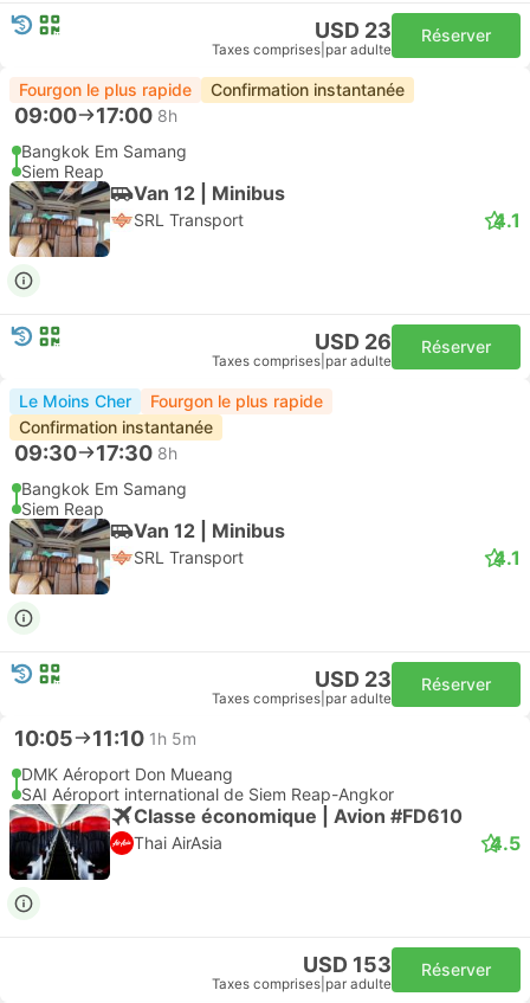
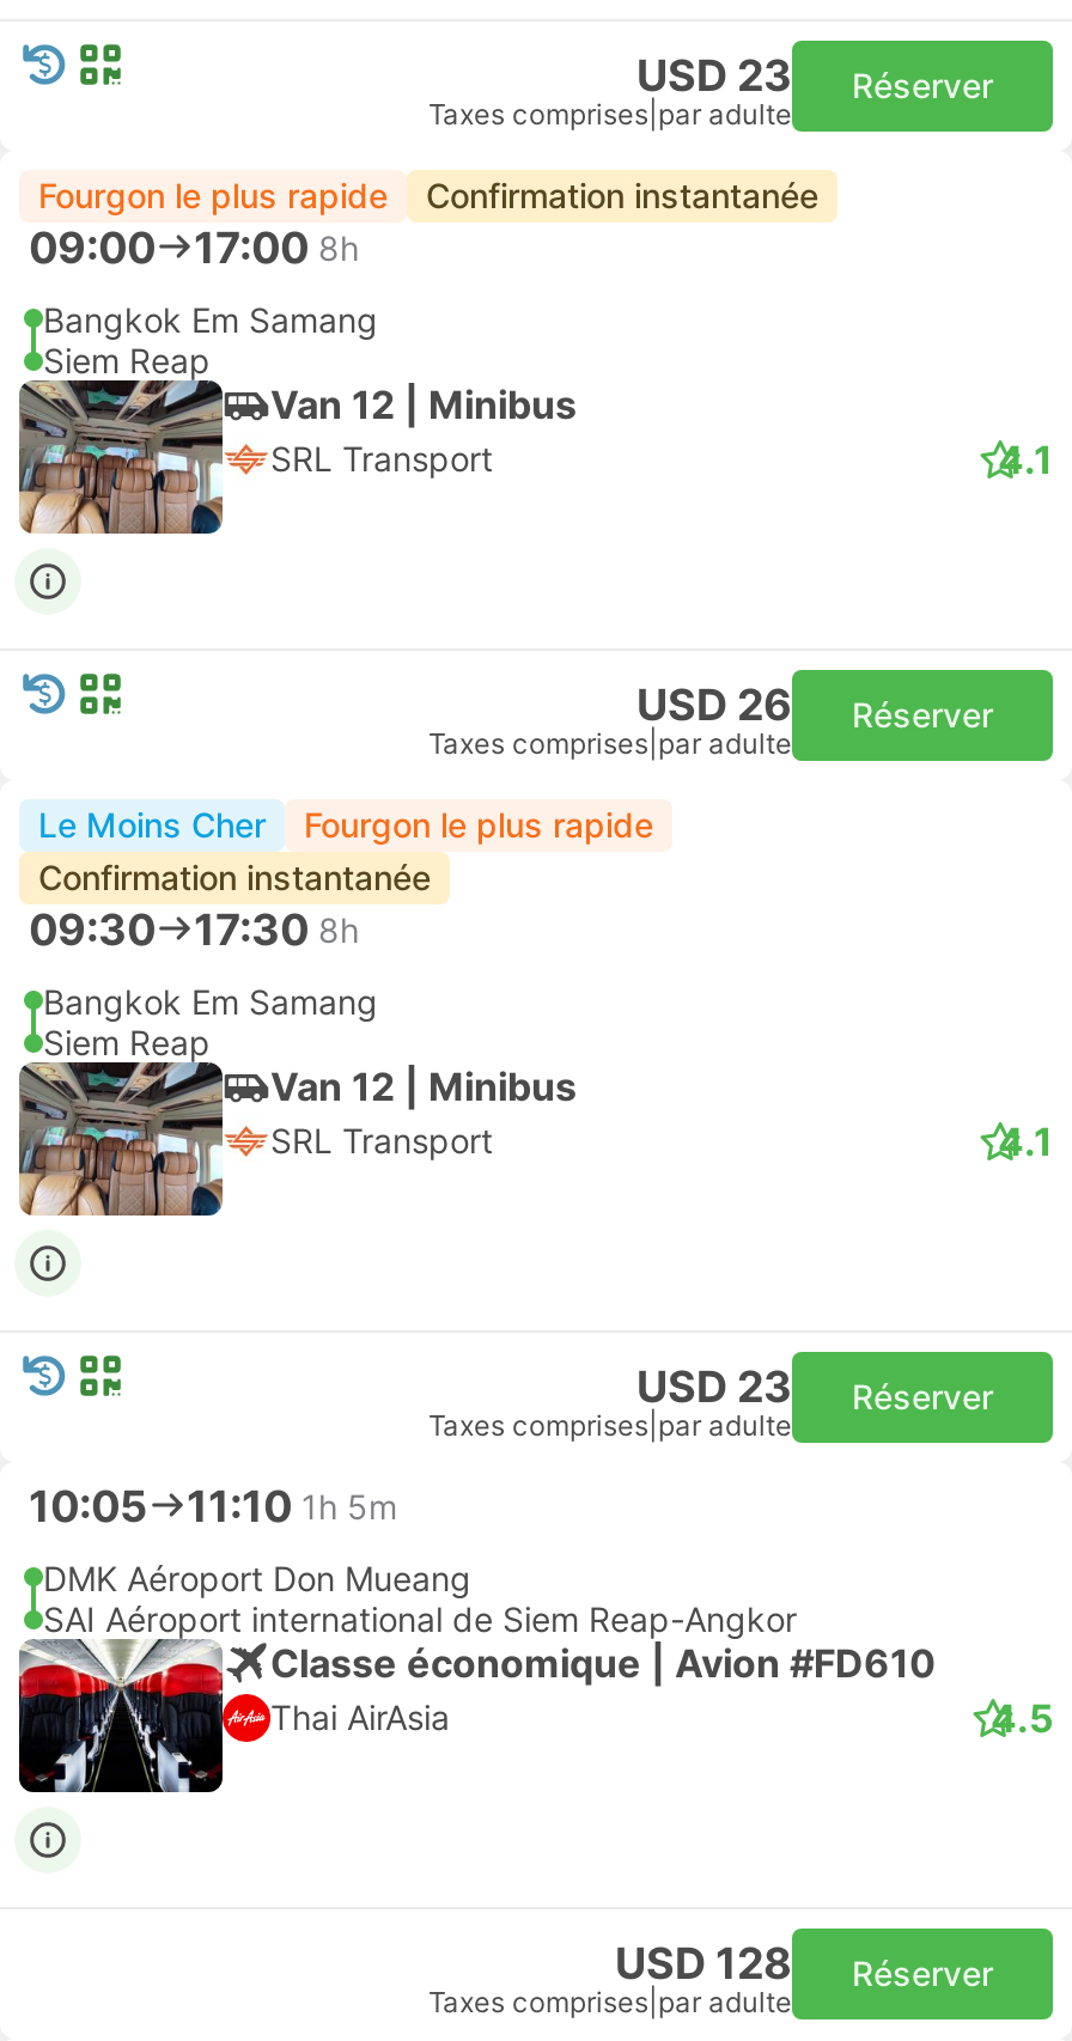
- USD 153 Réserver
+ USD 128 Réserver
